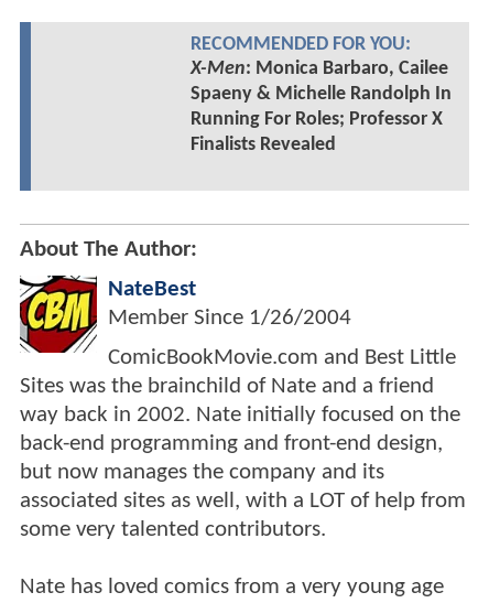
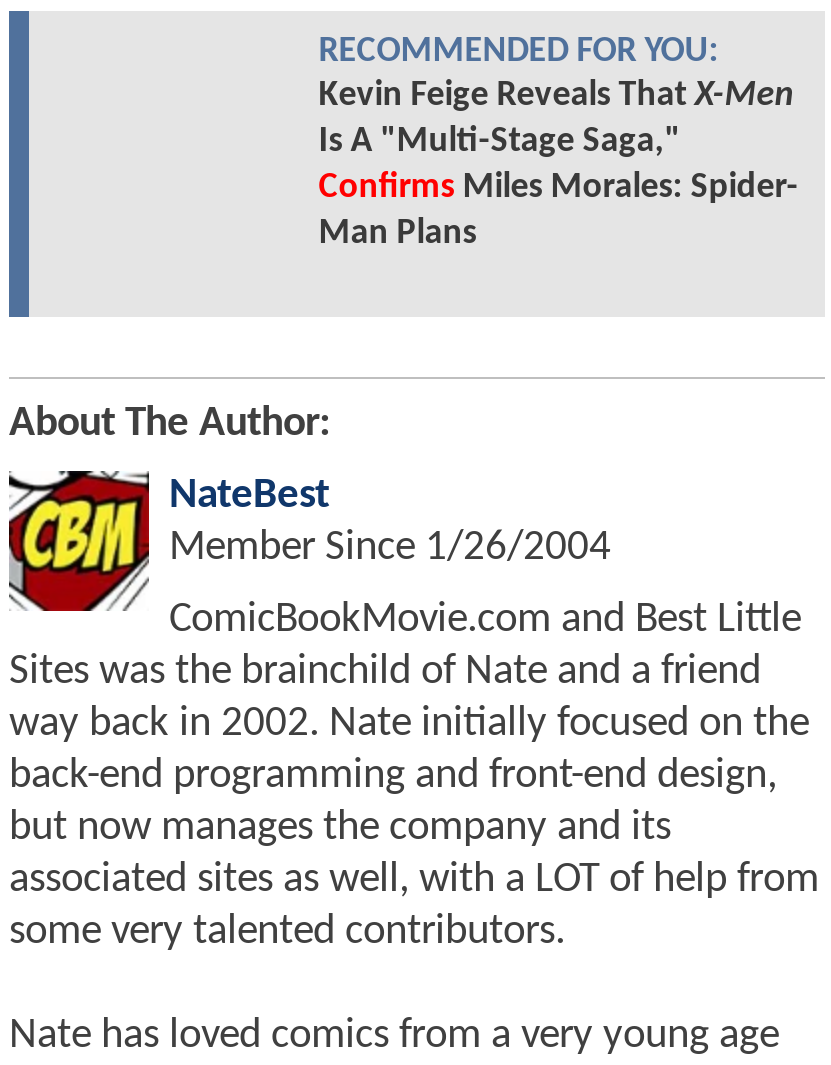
- X-Men: Monica Barbaro, Cailee
- Spaeny & Michelle Randolph In
- Running For Roles; Professor X
- Finalists Revealed
+ Kevin Feige Reveals That X-Men
+ Is A "Multi-Stage Saga,"
+ Confirms Miles Morales: Spider-
+ Man Plans
